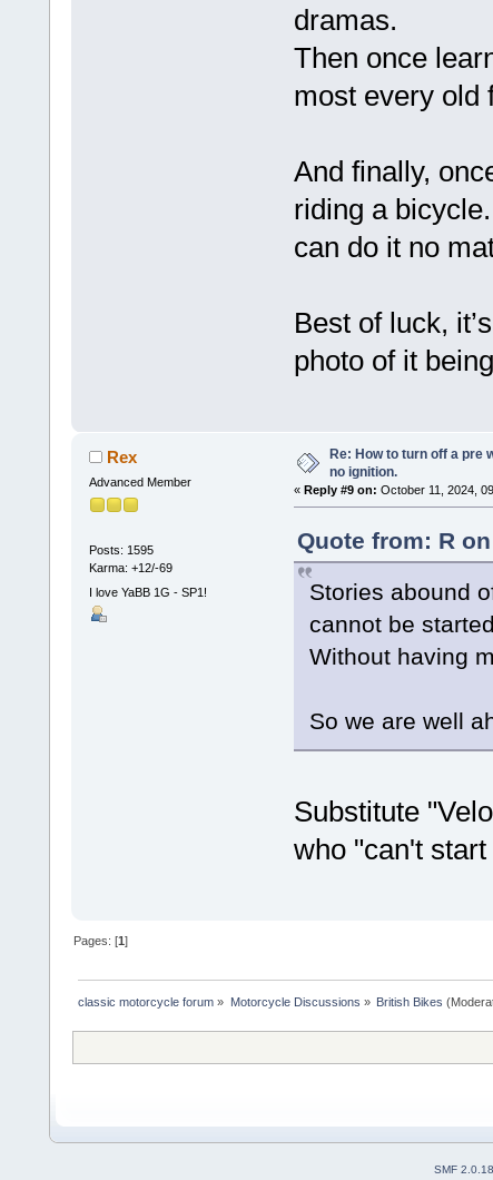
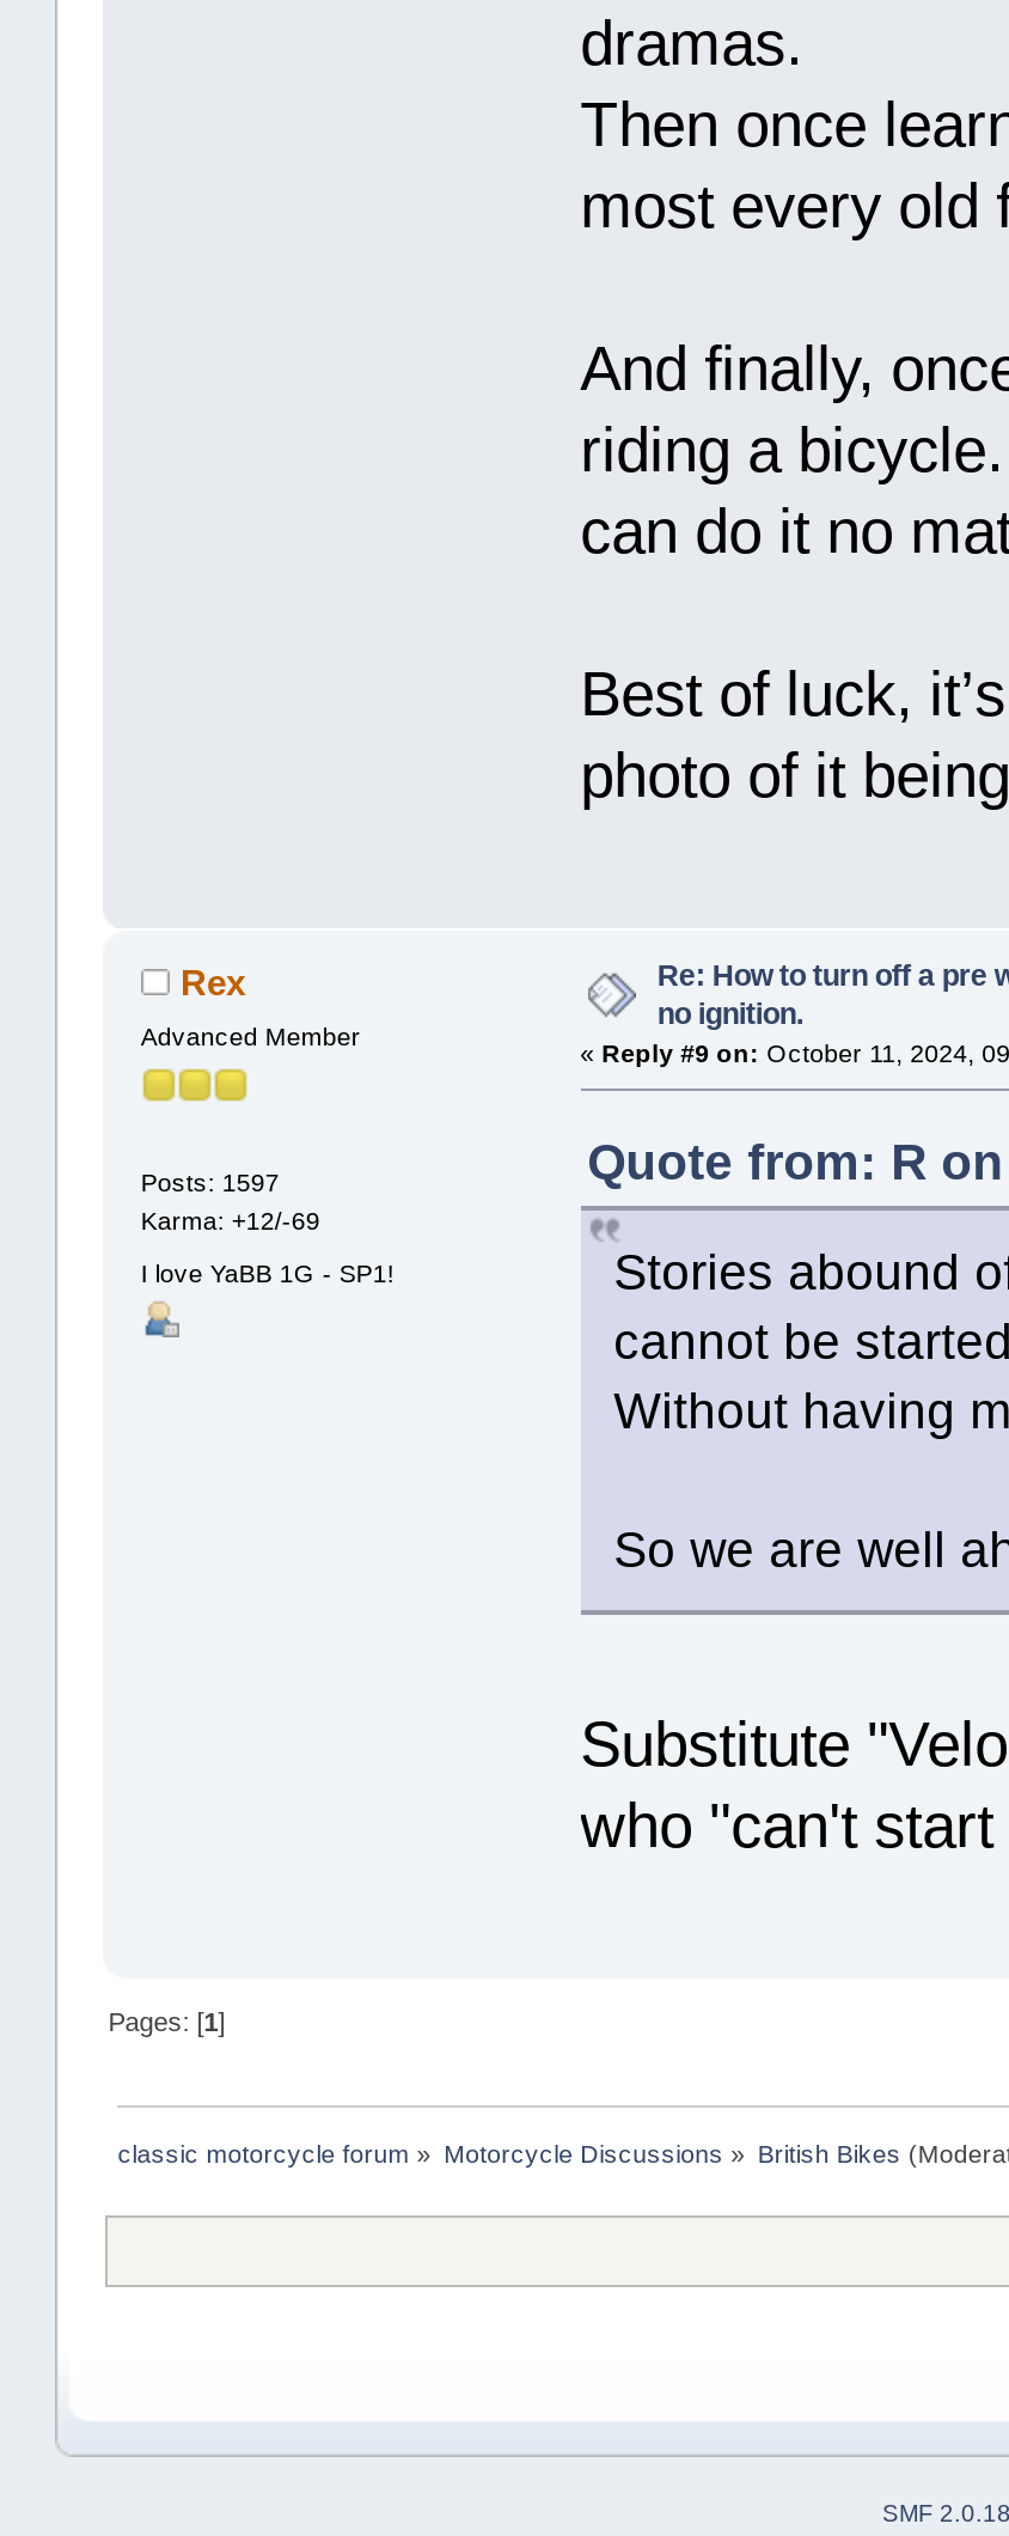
- Posts: 1595
+ Posts: 1597
